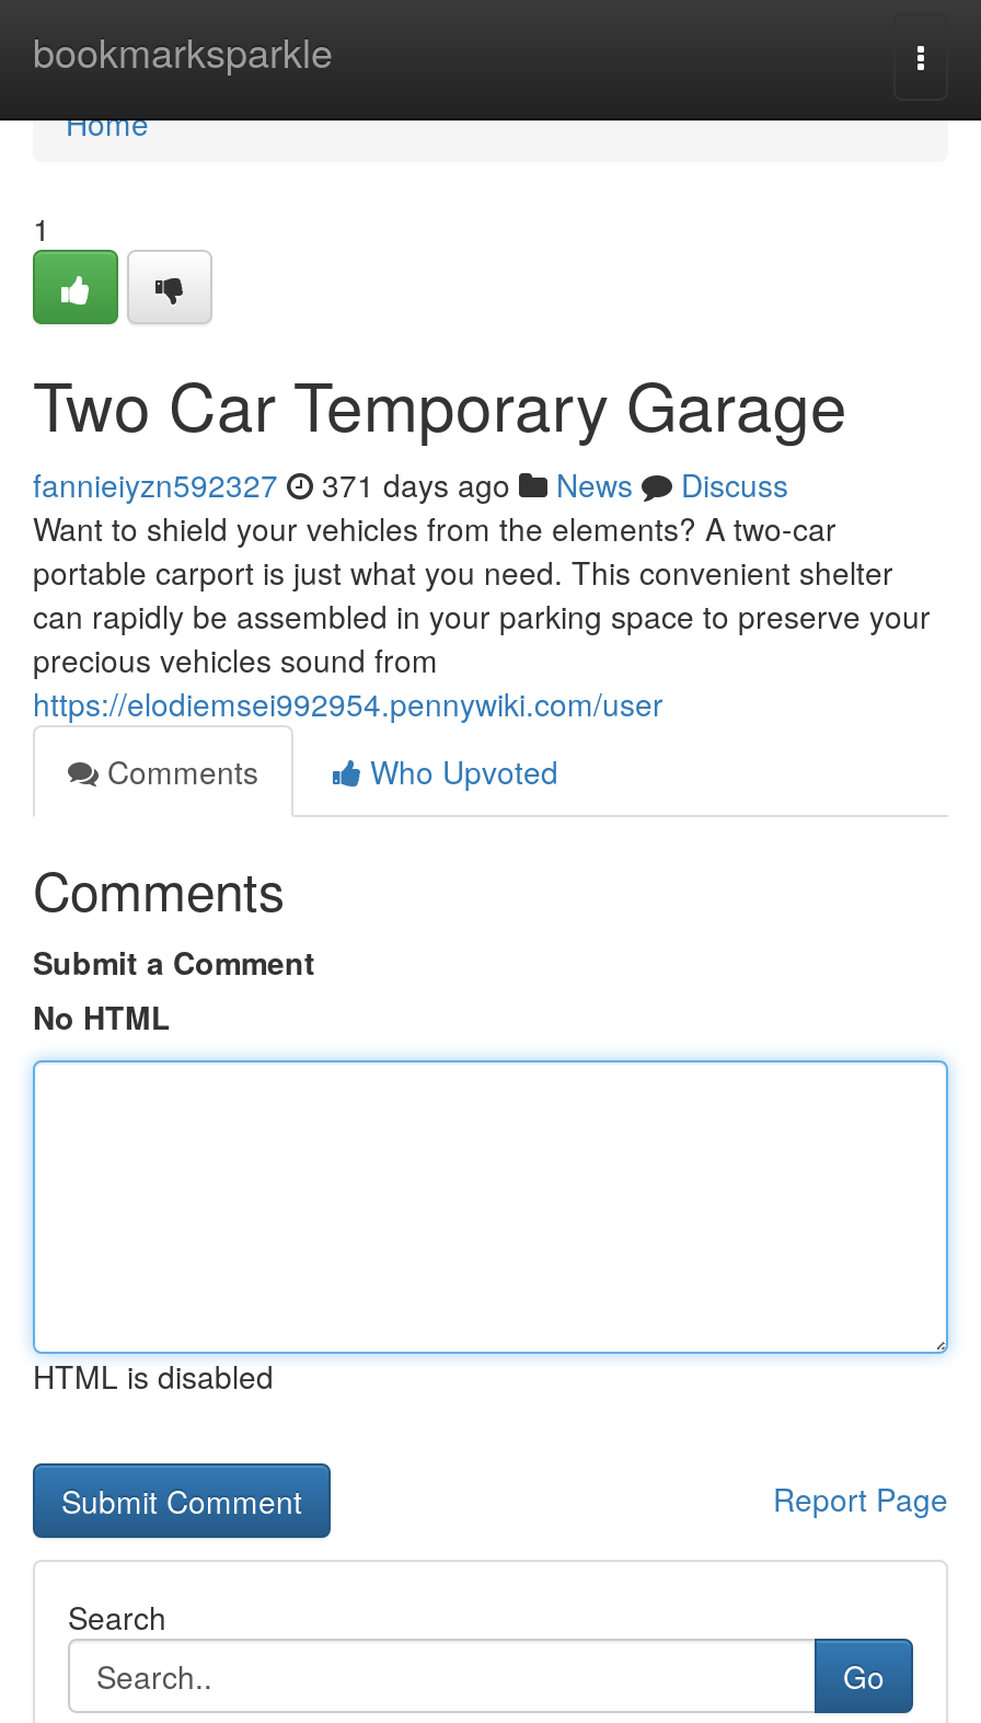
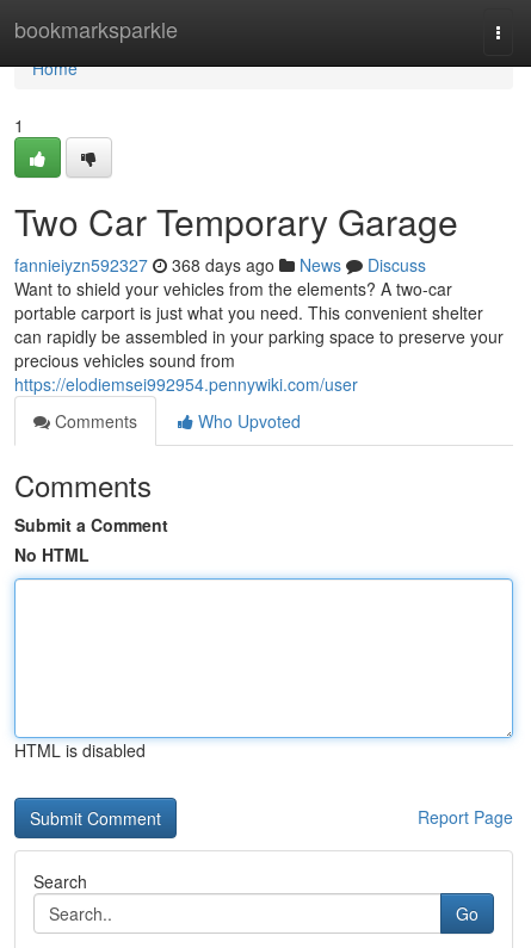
- fannieiyzn592327 371 days ago News Discuss
+ fannieiyzn592327 368 days ago News Discuss
